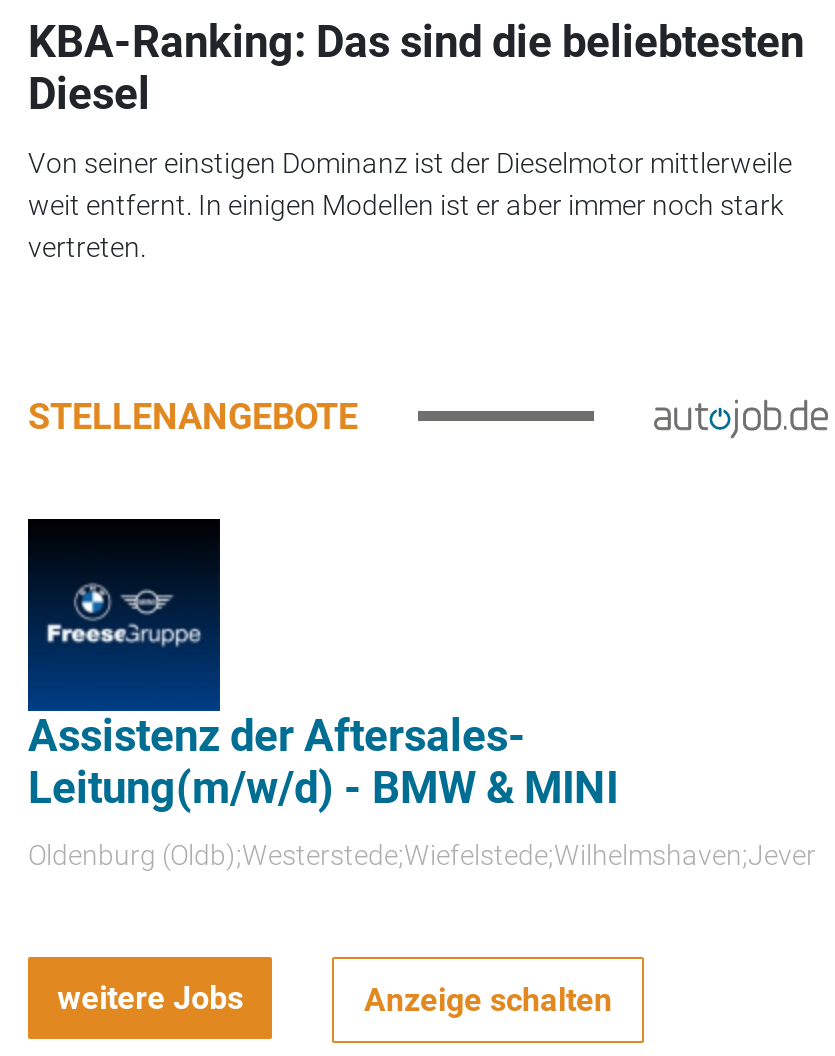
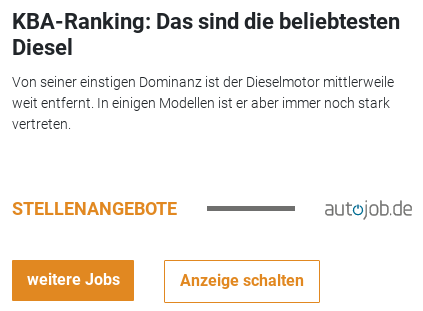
- [image]
- Assistenz der Aftersales-
- Leitung(m/w/d) - BMW & MINI
- Oldenburg (Oldb);Westerstede;Wiefelstede;Wilhelmshaven;Jever
